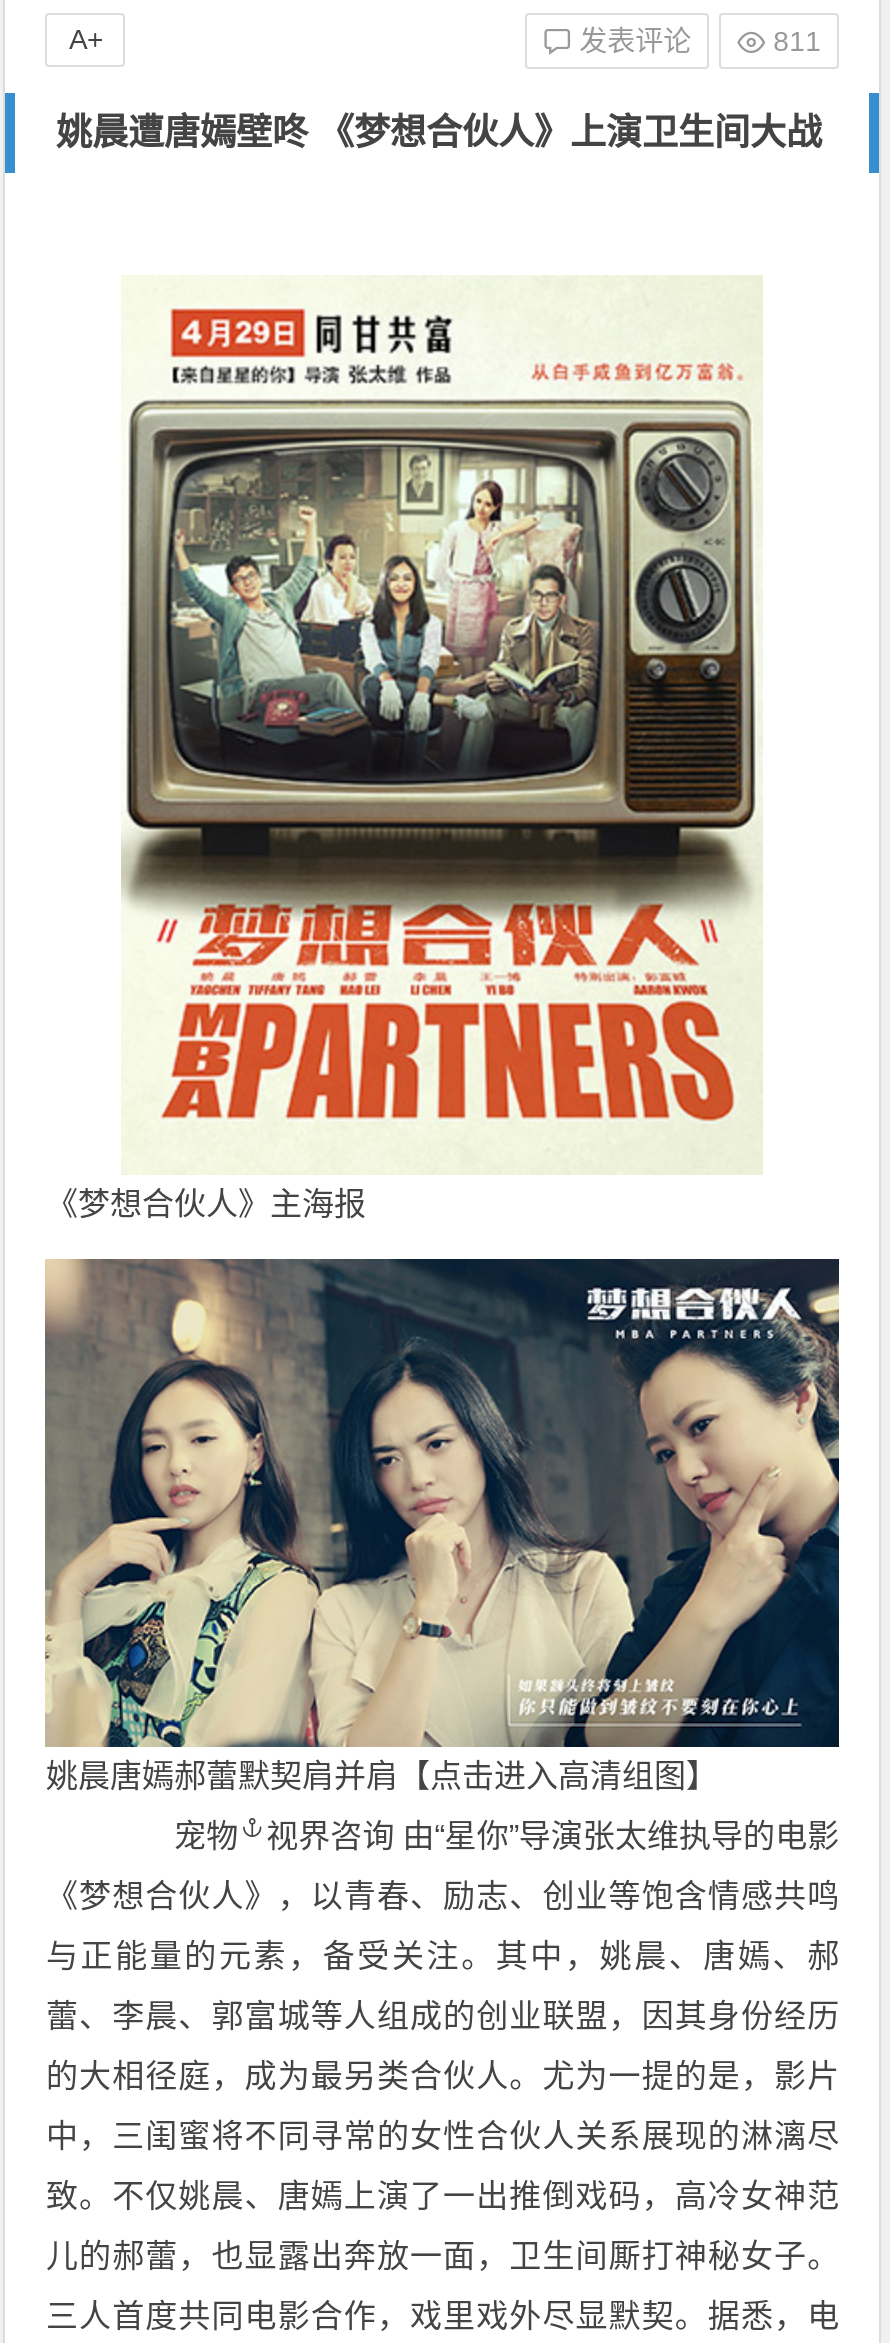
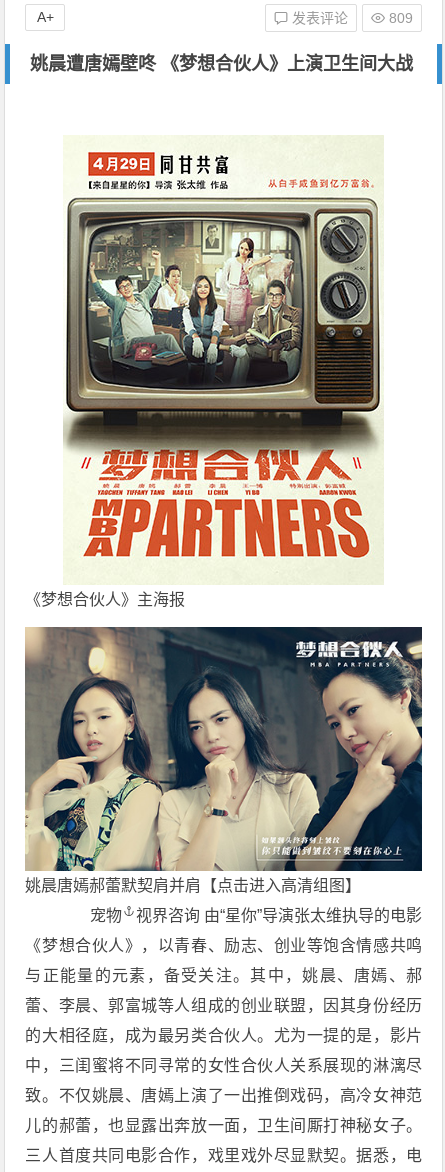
- 811
+ 809
